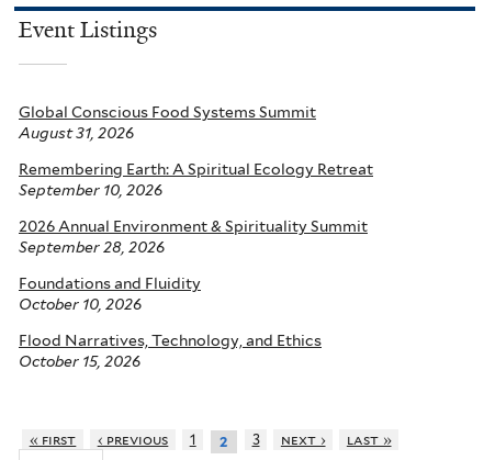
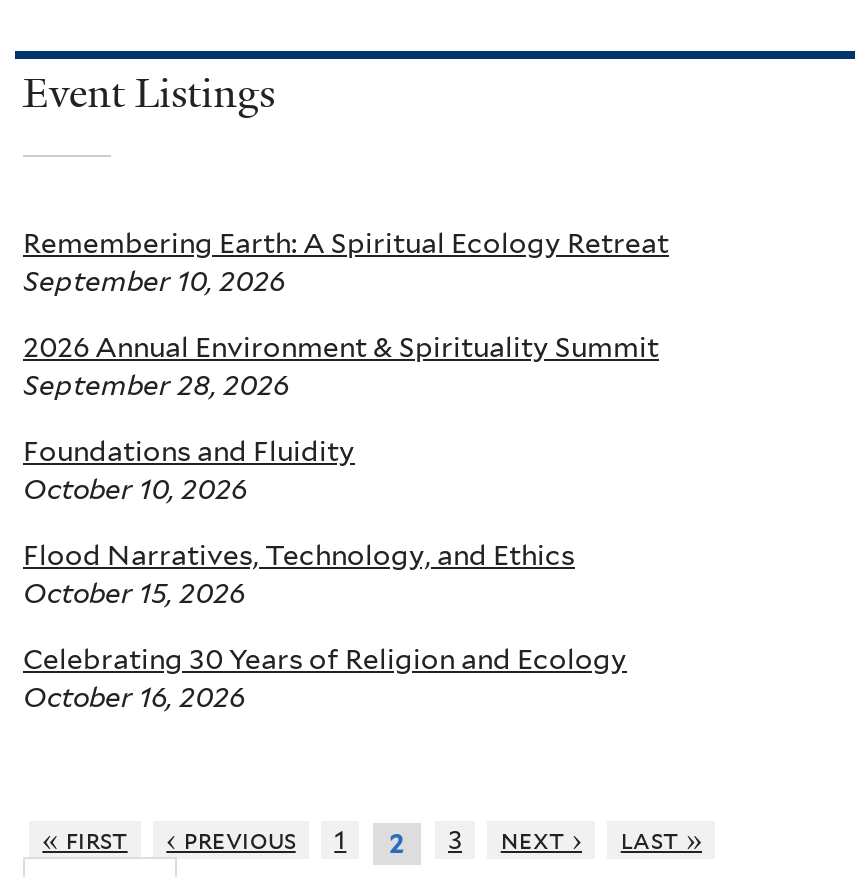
- Global Conscious Food Systems Summit
- August 31, 2026

moved up: Remembering Earth: A Spiritual Ecology Retreat | September 10, 2026 | 2026 Annual Environment & Spirituality Summit | September 28, 2026 | Foundations and Fluidity | October 10, 2026 | Flood Narratives, Technology, and Ethics | October 15, 2026

+ Celebrating 30 Years of Religion and Ecology
+ October 16, 2026
